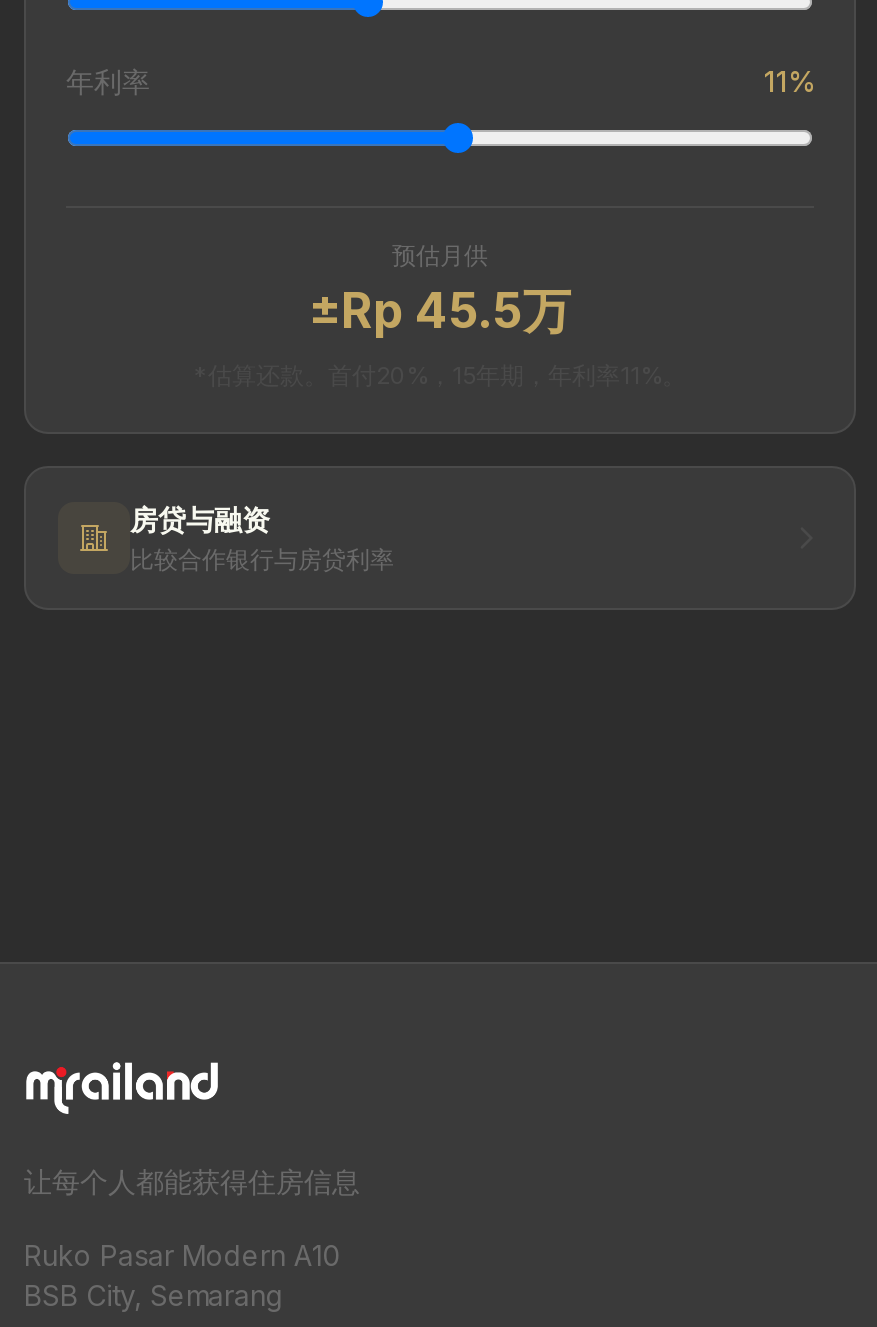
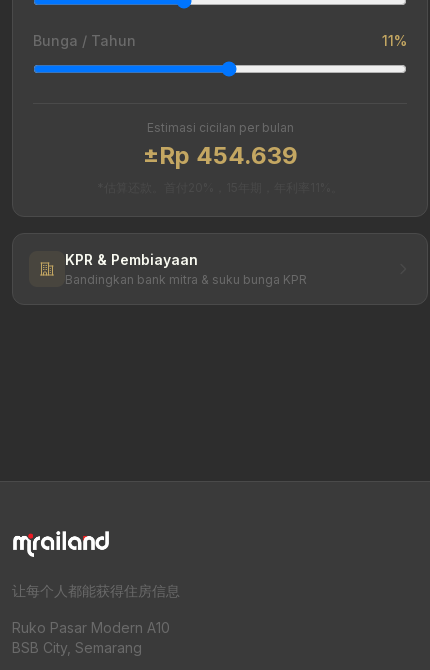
- 年利率
+ Bunga / Tahun

- 预估月供
- ±Rp 45.5万
+ Estimasi cicilan per bulan
+ ±Rp 454.639

- 房贷与融资
- 比较合作银行与房贷利率
+ KPR & Pembiayaan
+ Bandingkan bank mitra & suku bunga KPR
